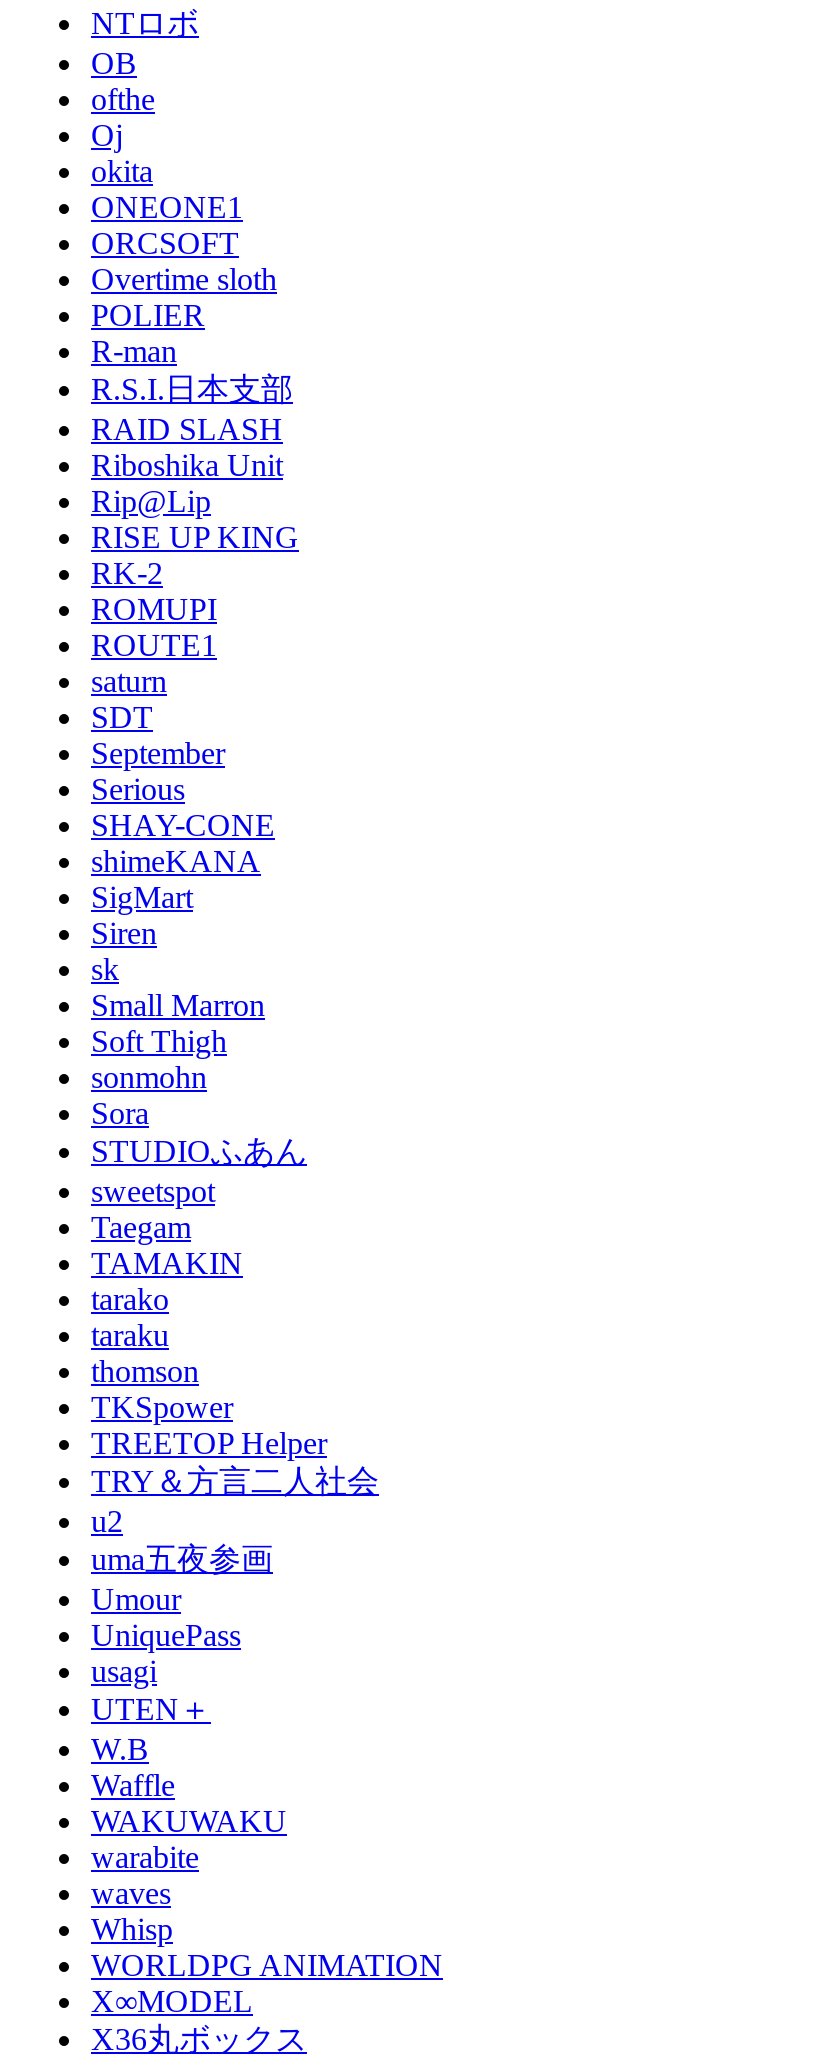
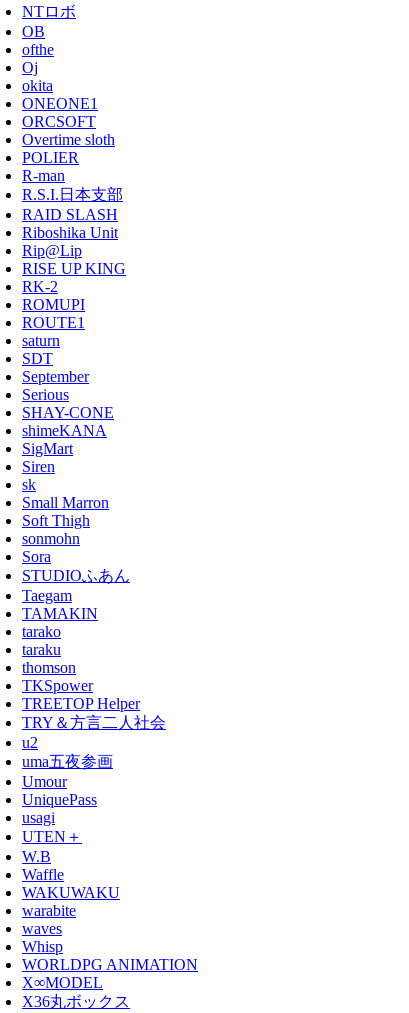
- sweetspot
